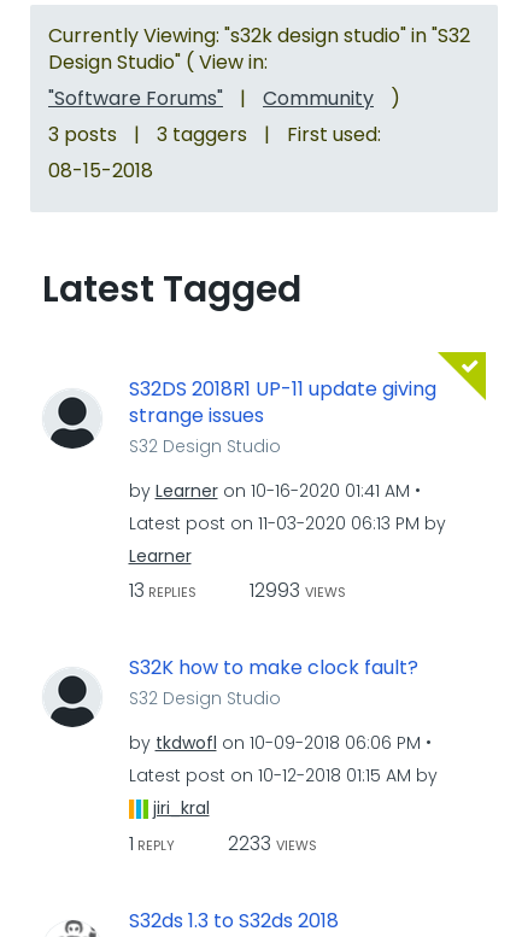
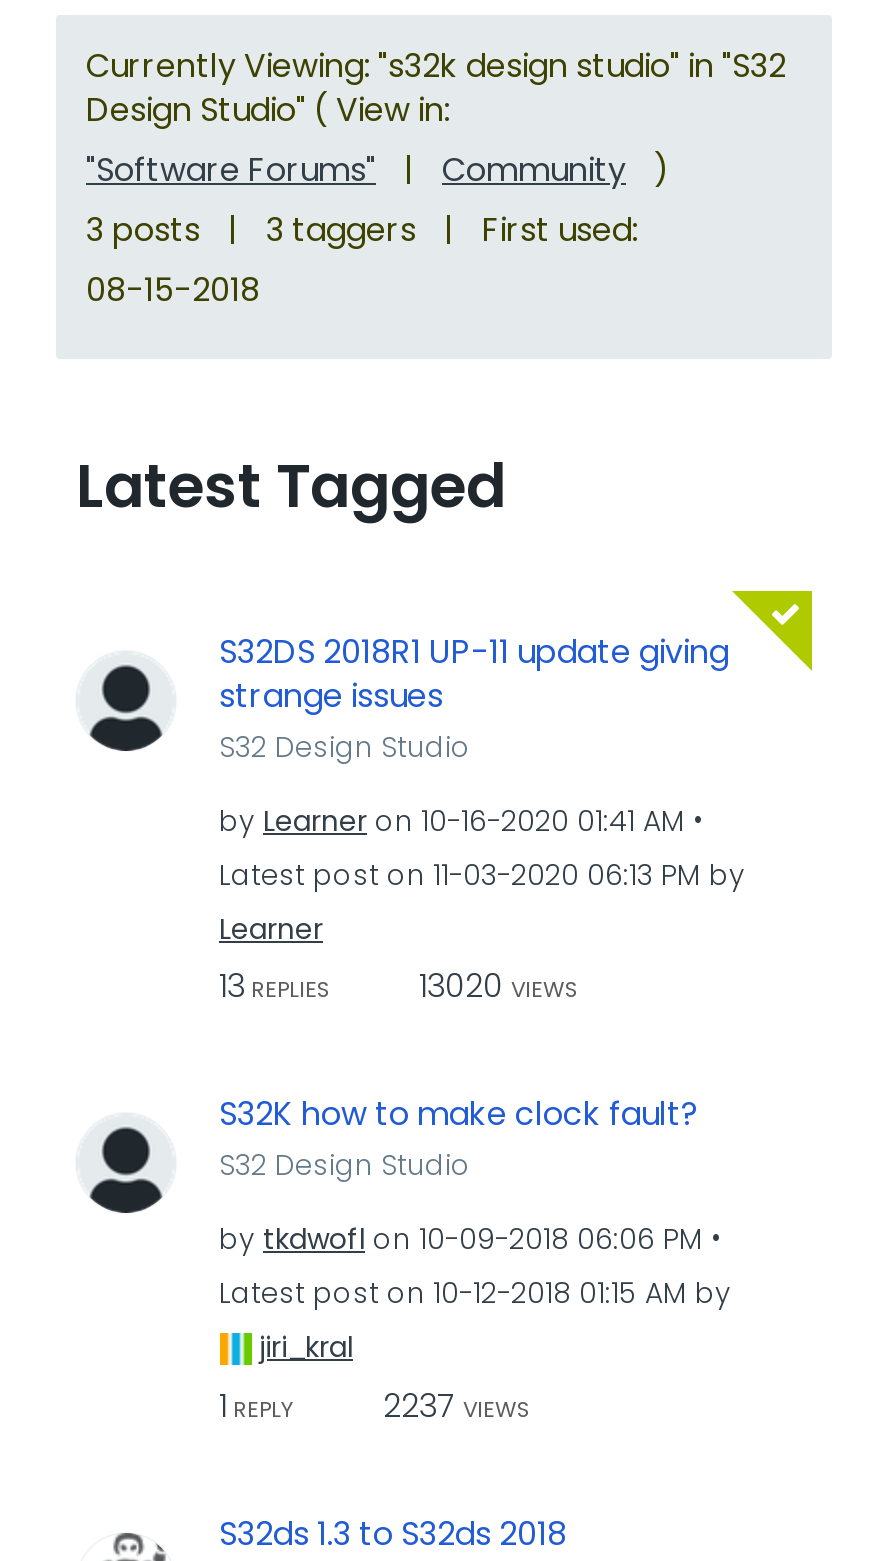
- 13 REPLIES 12993 VIEWS
+ 13 REPLIES 13020 VIEWS

- 1 REPLY 2233 VIEWS
+ 1 REPLY 2237 VIEWS
